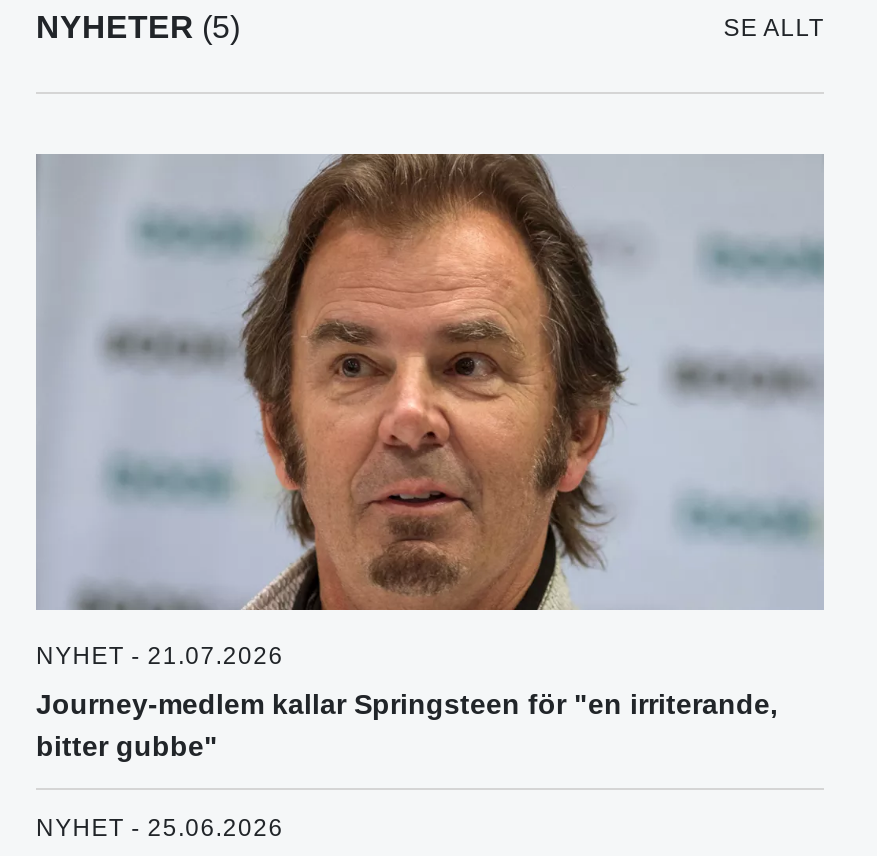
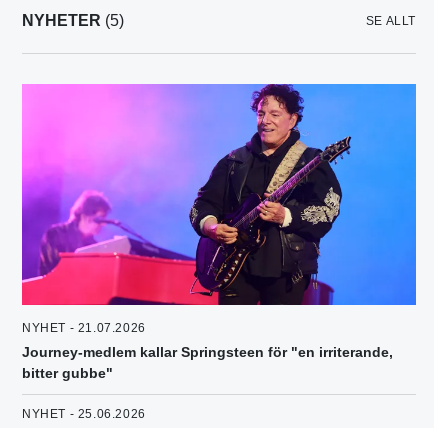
- [image]
+ [image]
